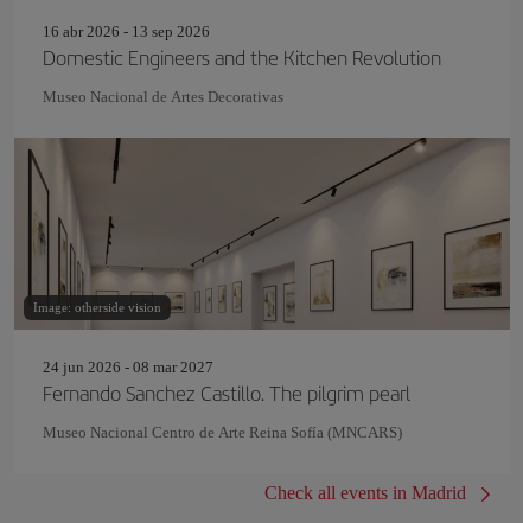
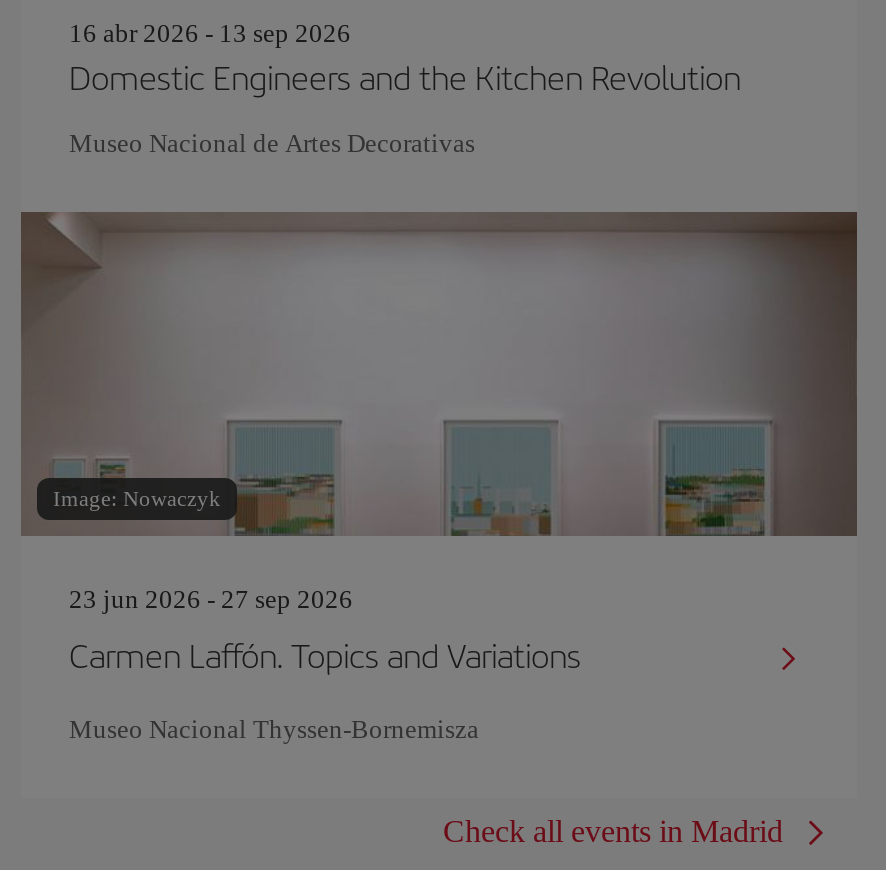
- [image]
- Image: otherside vision
+ [image]
+ Image: Nowaczyk

- 24 jun 2026 - 08 mar 2027
- Fernando Sanchez Castillo. The pilgrim pearl
+ 23 jun 2026 - 27 sep 2026
+ Carmen Laffón. Topics and Variations

- Museo Nacional Centro de Arte Reina Sofía (MNCARS)
+ Museo Nacional Thyssen-Bornemisza
